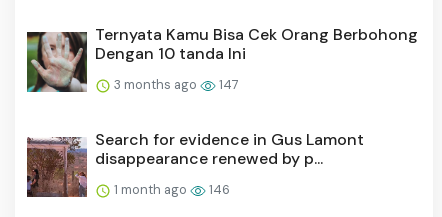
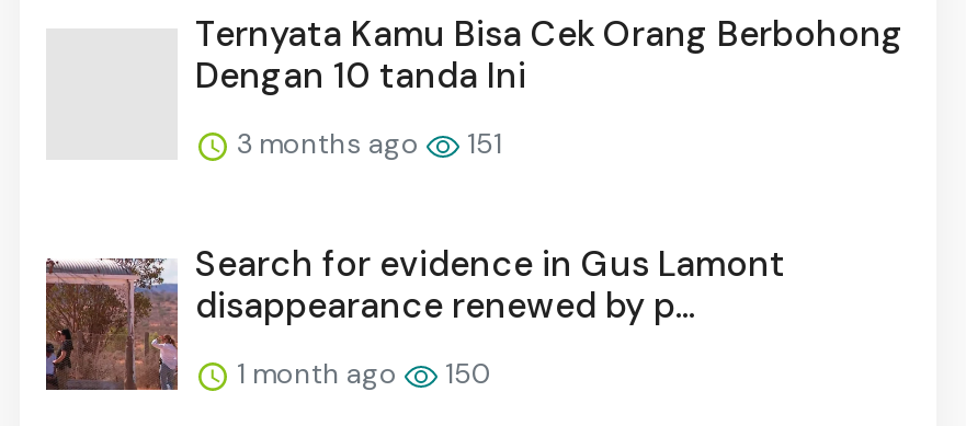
- [image]

- 3 months ago 147
+ 3 months ago 151

- 1 month ago 146
+ 1 month ago 150
